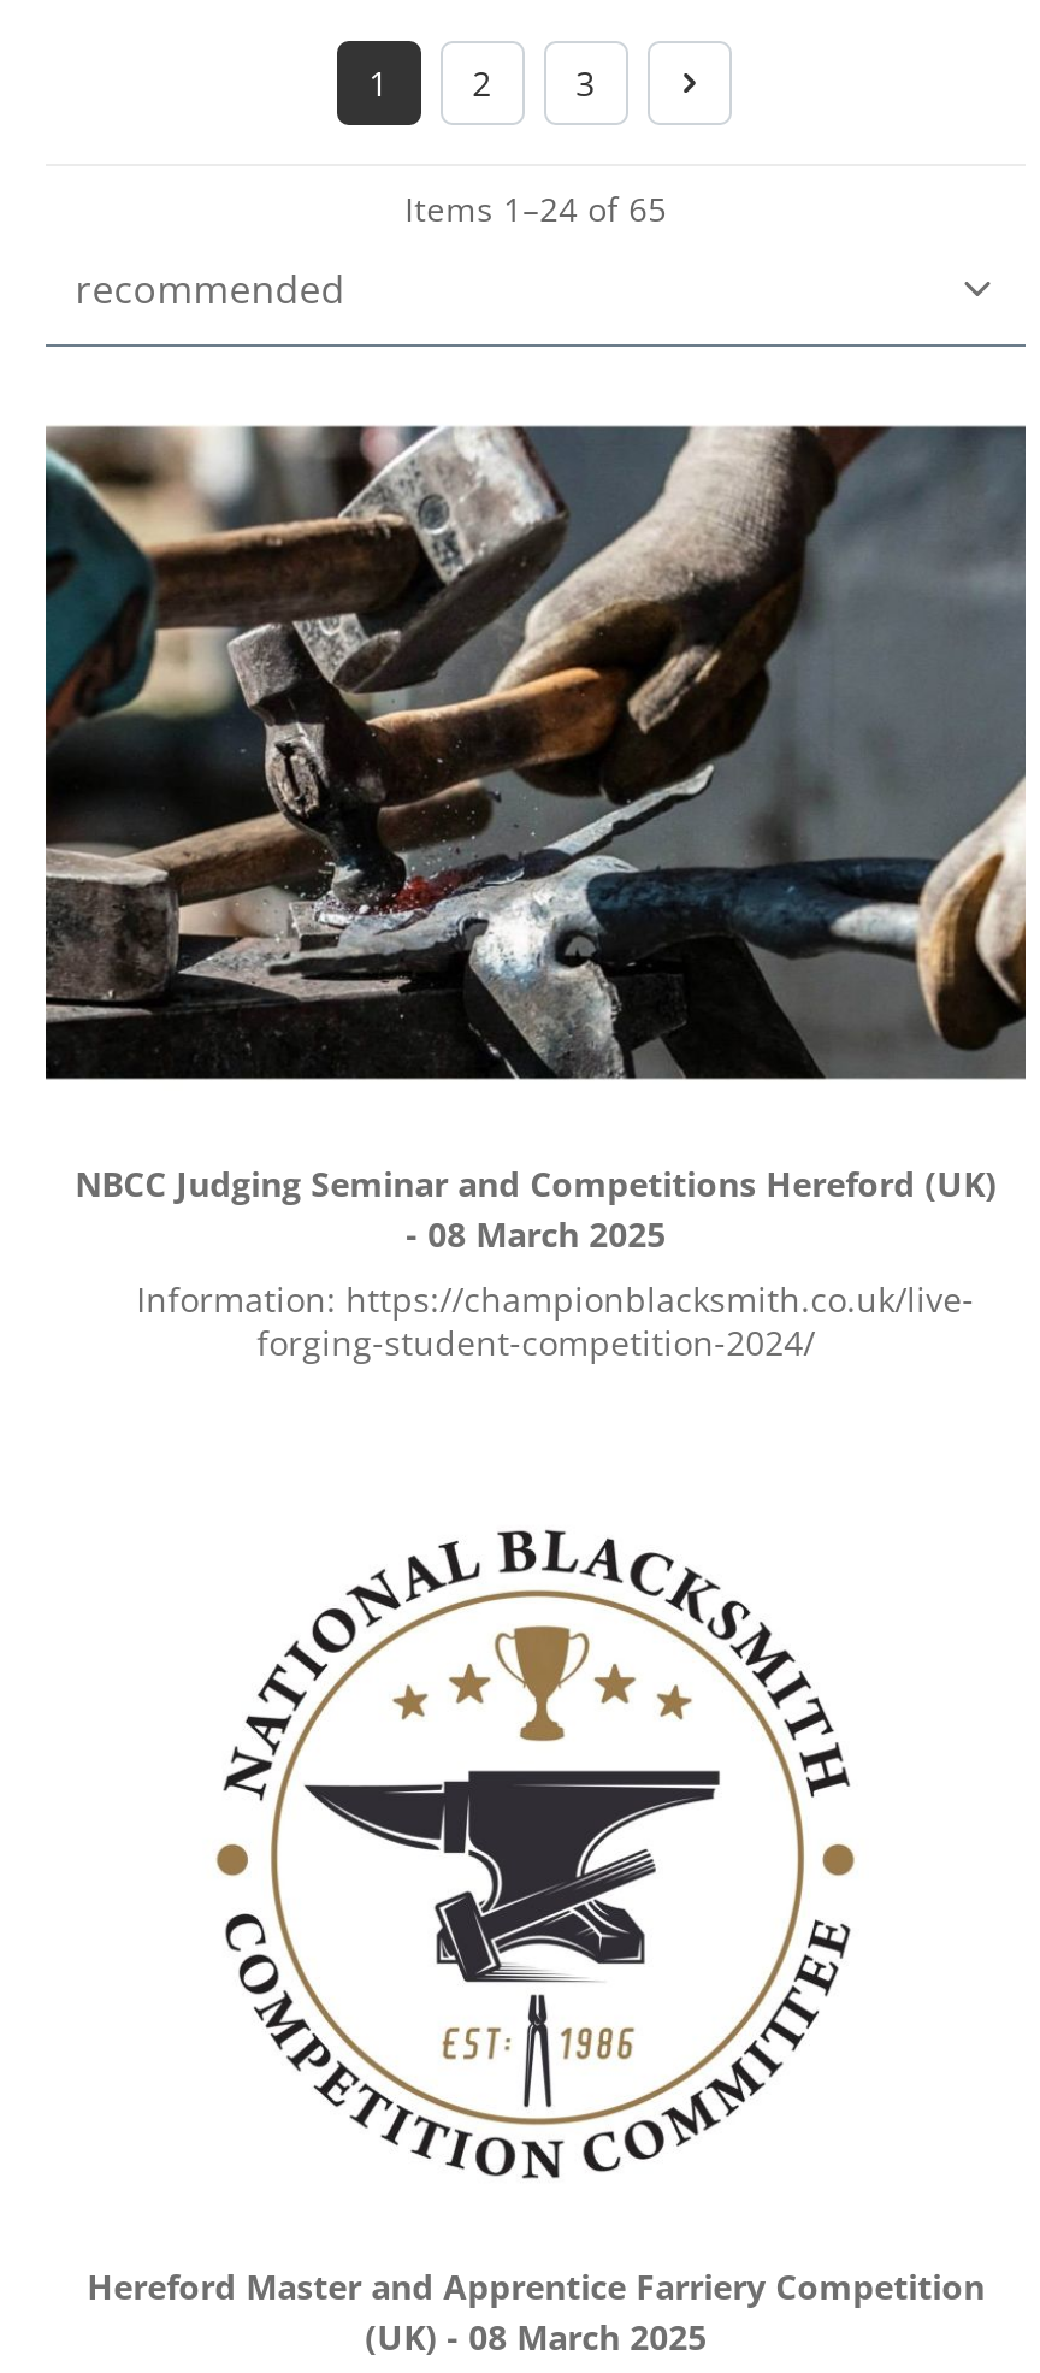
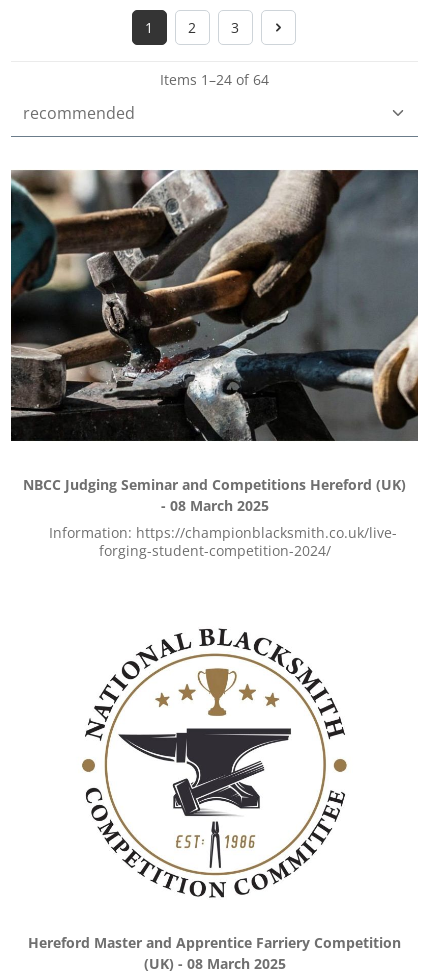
- Items 1–24 of 65
+ Items 1–24 of 64
